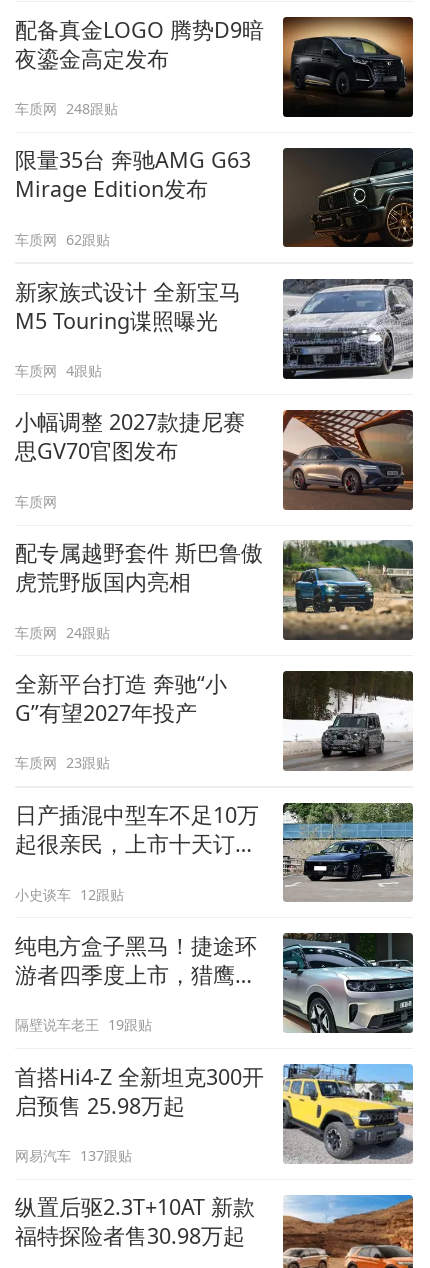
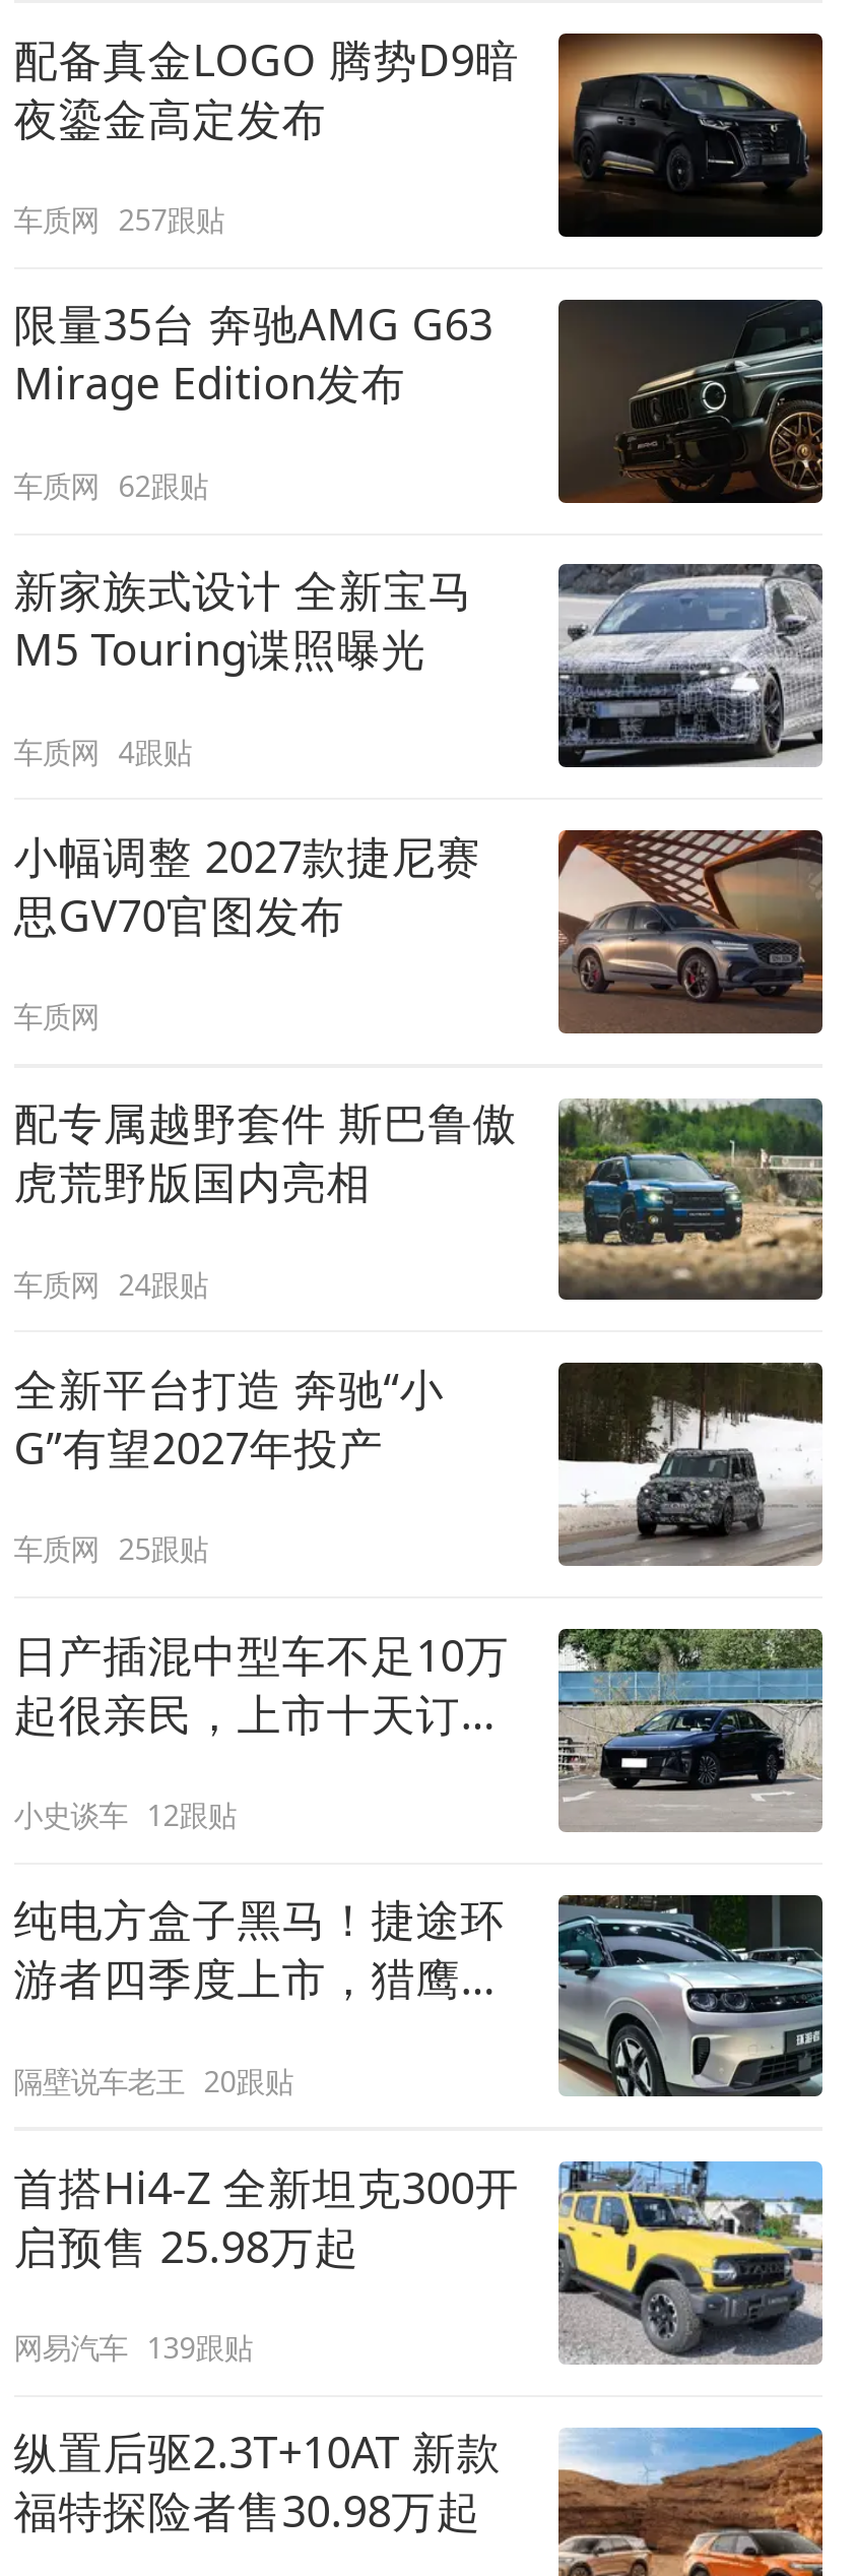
- 车质网 248跟贴
+ 车质网 257跟贴

- 车质网 23跟贴
+ 车质网 25跟贴

- 隔壁说车老王 19跟贴
+ 隔壁说车老王 20跟贴

- 网易汽车 137跟贴
+ 网易汽车 139跟贴
